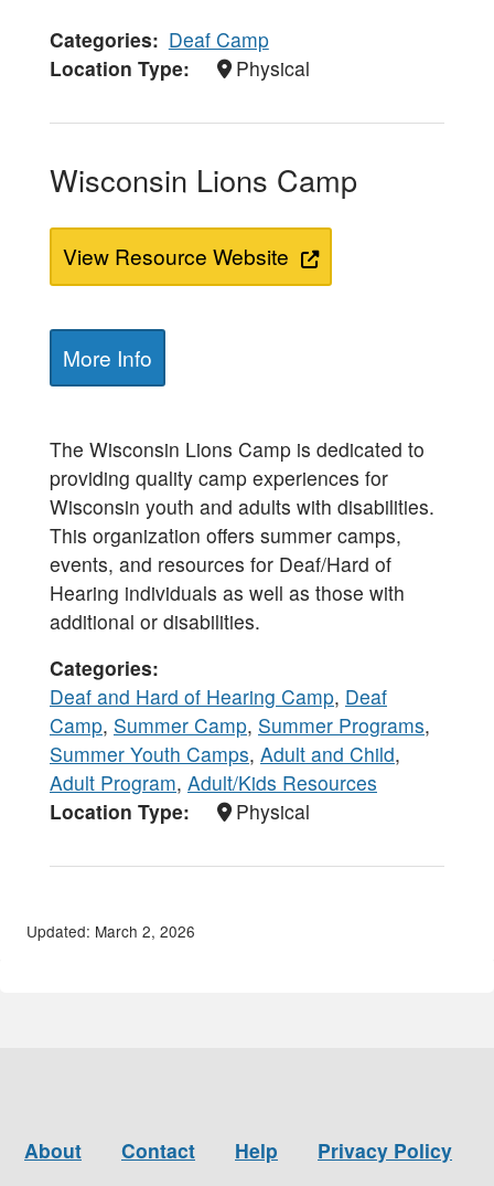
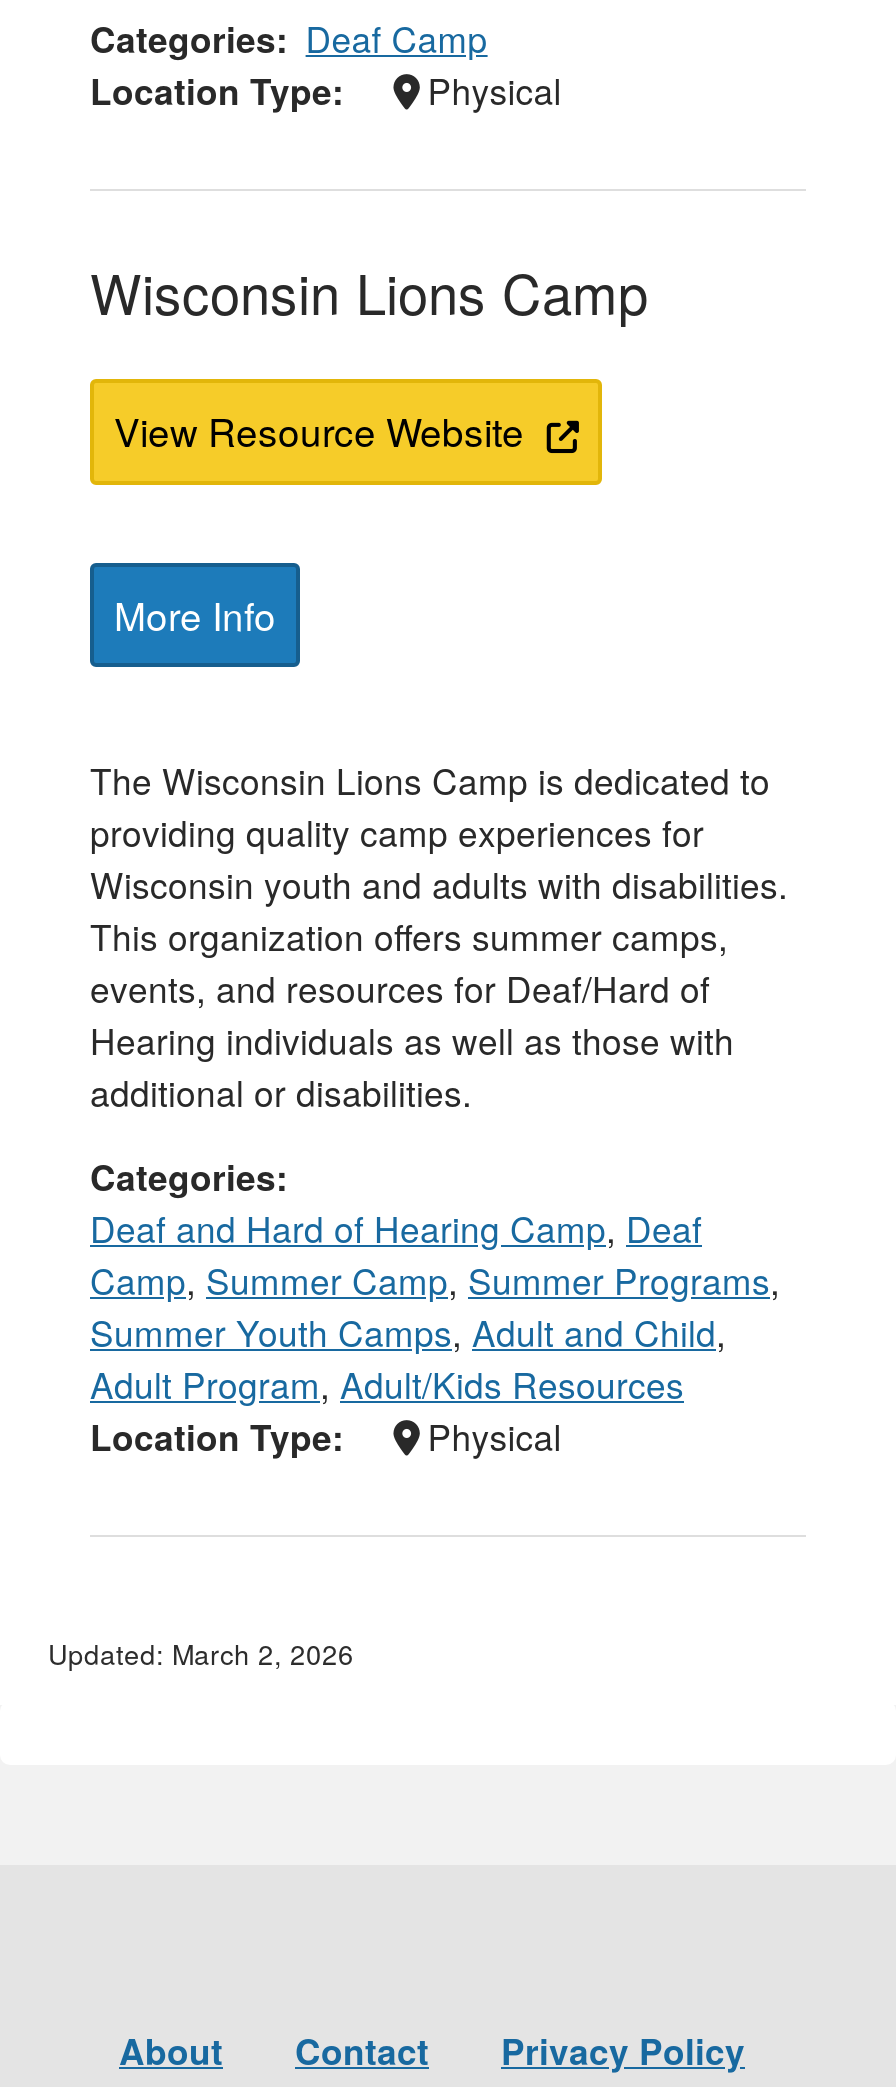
- Help
